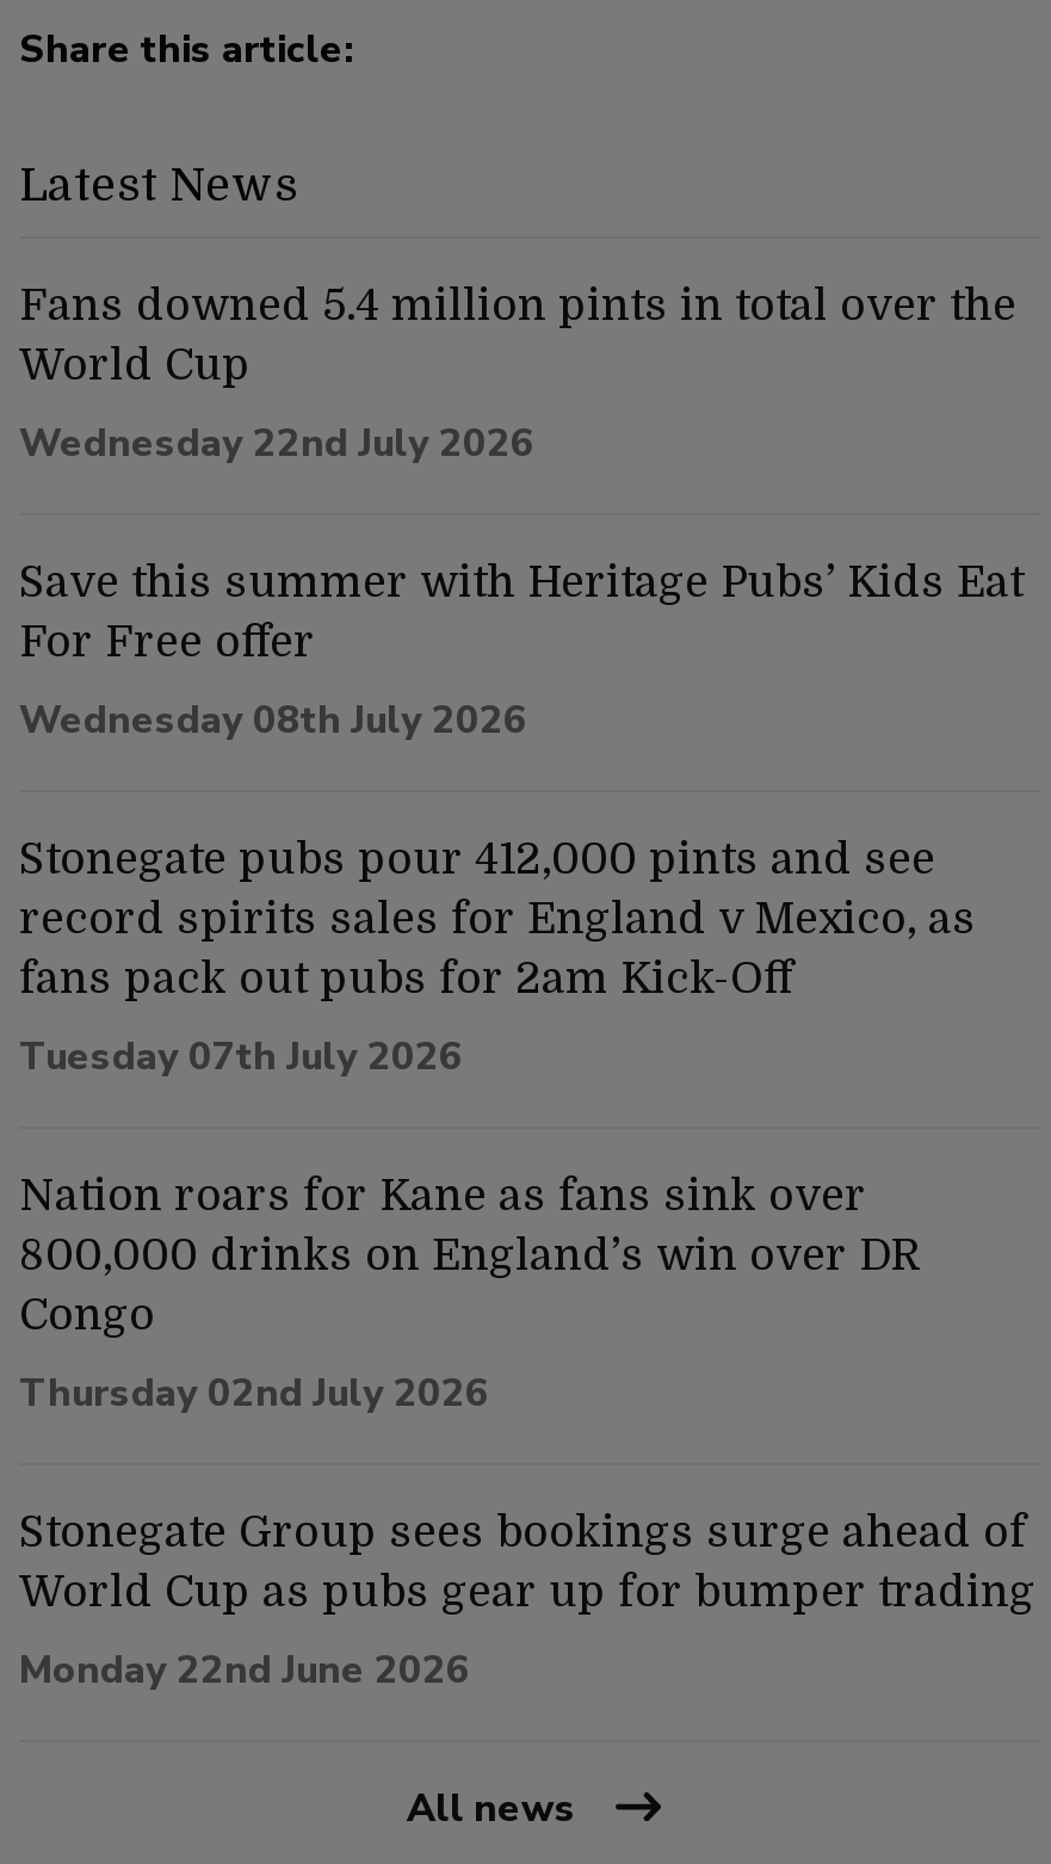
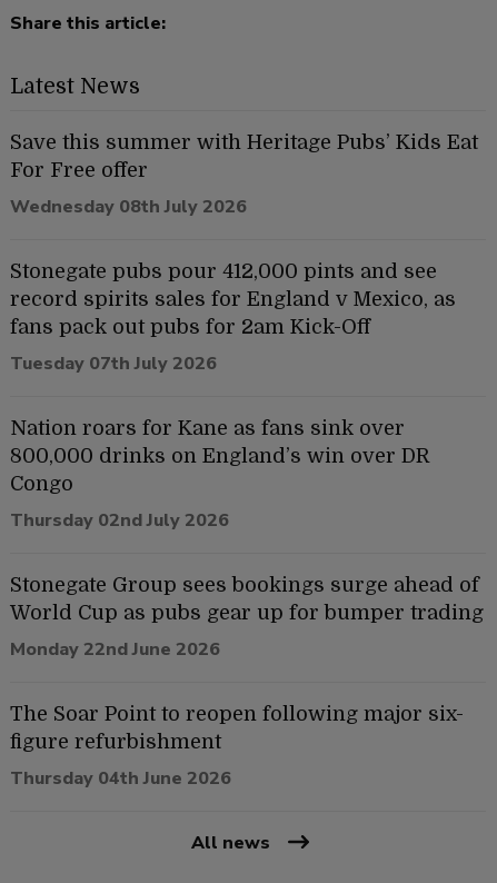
- Fans downed 5.4 million pints in total over the
- World Cup
- Wednesday 22nd July 2026

moved up: Save this summer with Heritage Pubs’ Kids Eat | For Free offer | Wednesday 08th July 2026 | ... | World Cup as pubs gear up for bumper trading | Monday 22nd June 2026

+ The Soar Point to reopen following major six-
+ figure refurbishment
+ Thursday 04th June 2026
